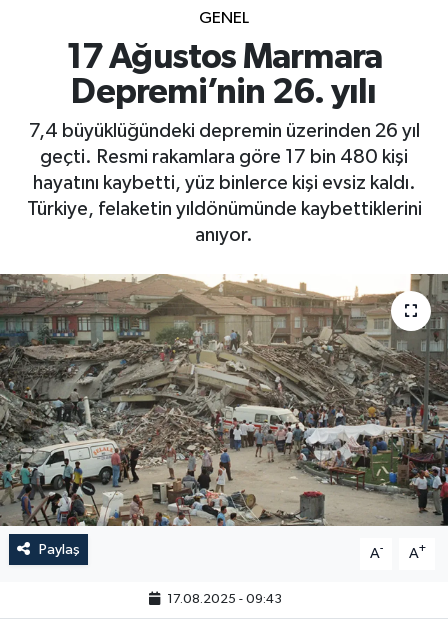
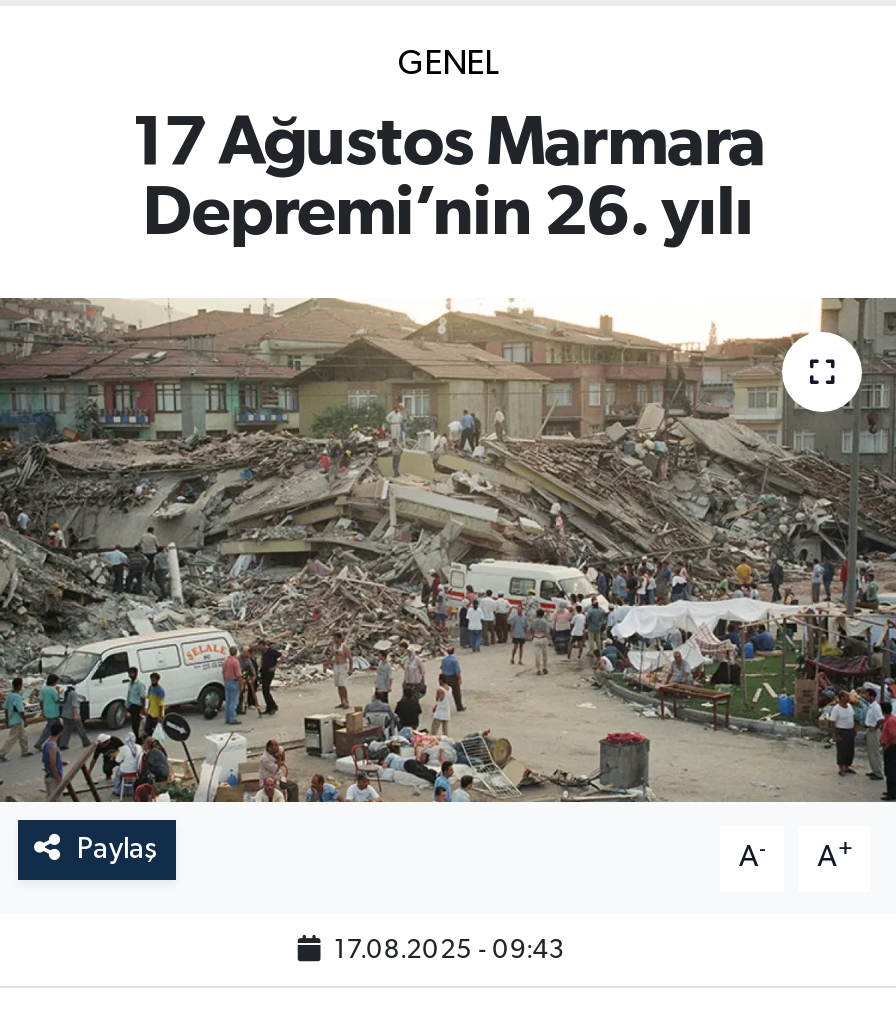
- 7,4 büyüklüğündeki depremin üzerinden 26 yıl
- geçti. Resmi rakamlara göre 17 bin 480 kişi
- hayatını kaybetti, yüz binlerce kişi evsiz kaldı.
- Türkiye, felaketin yıldönümünde kaybettiklerini
- anıyor.
